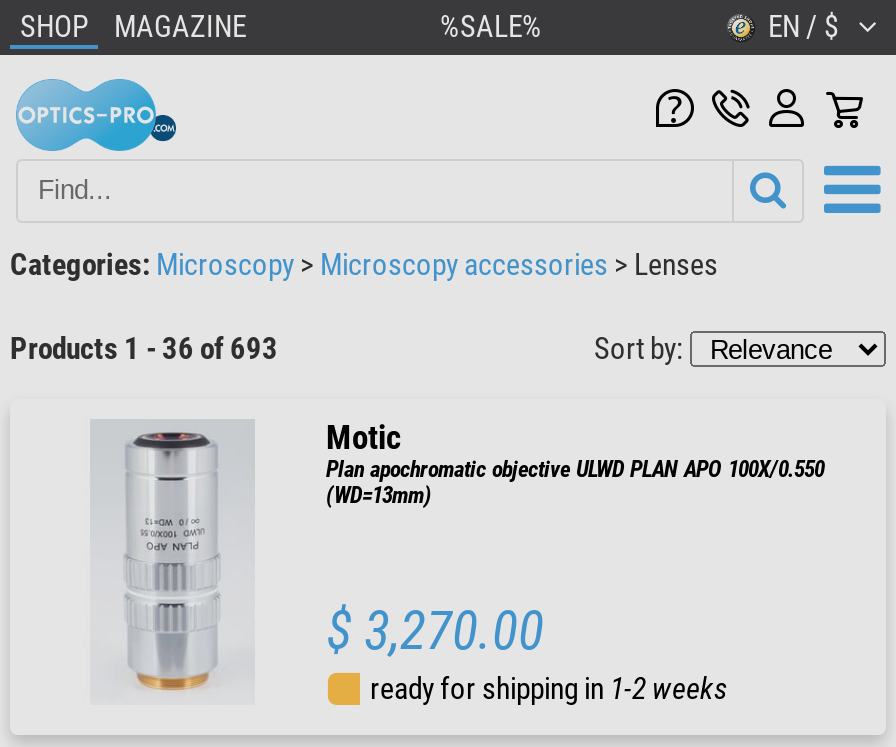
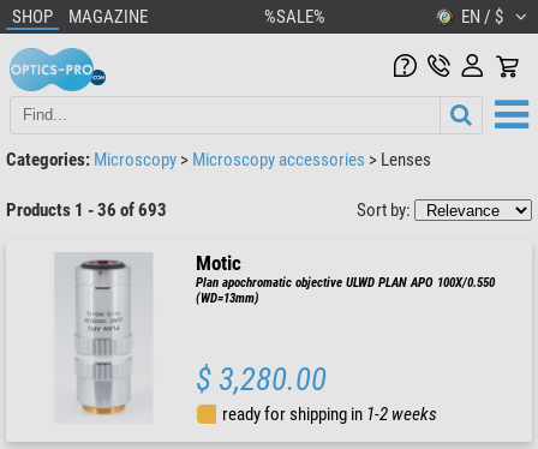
- $ 3,270.00
+ $ 3,280.00
